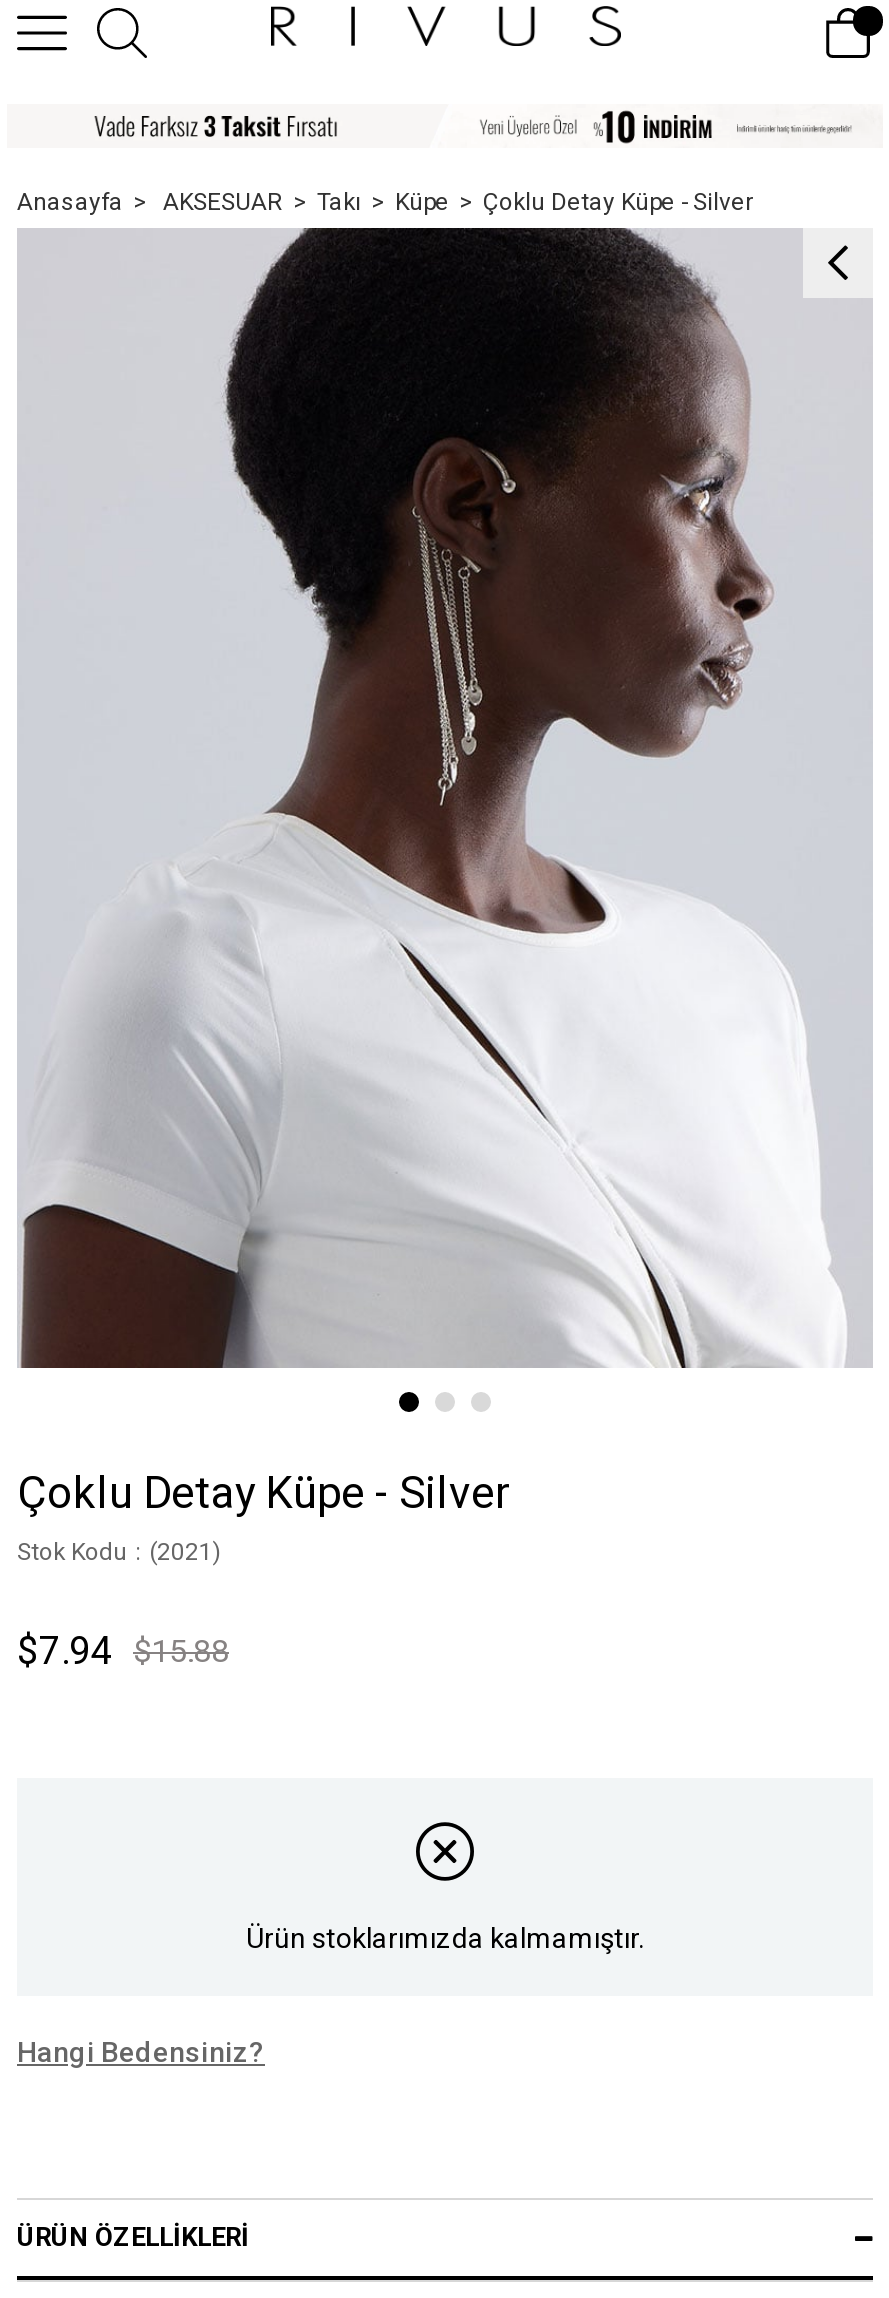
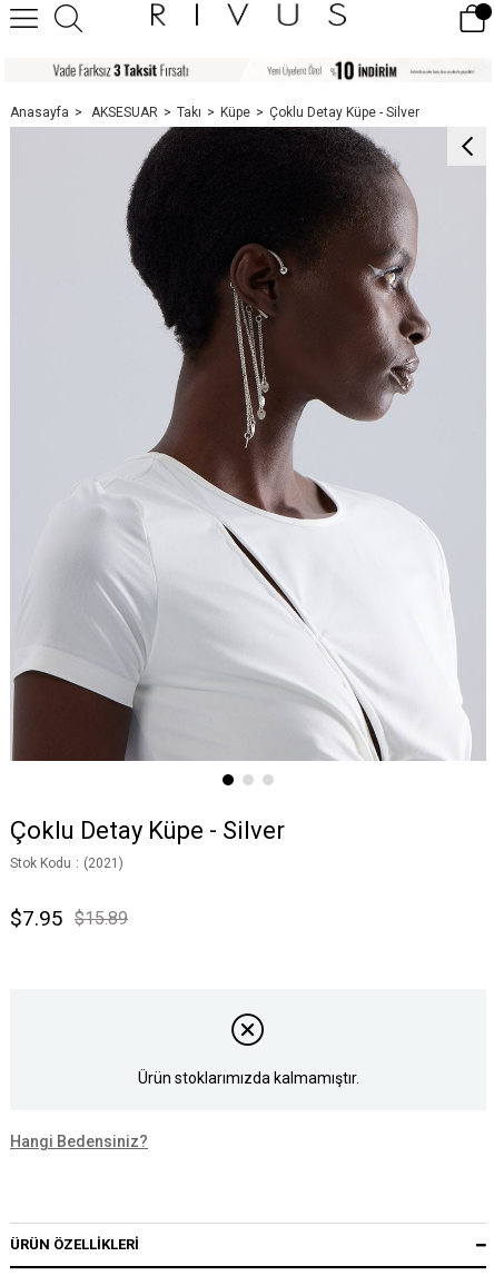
- $7.94
+ $7.95

- $15.88
+ $15.89
